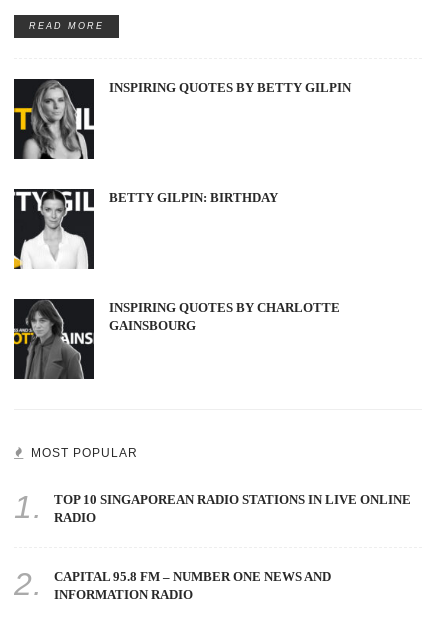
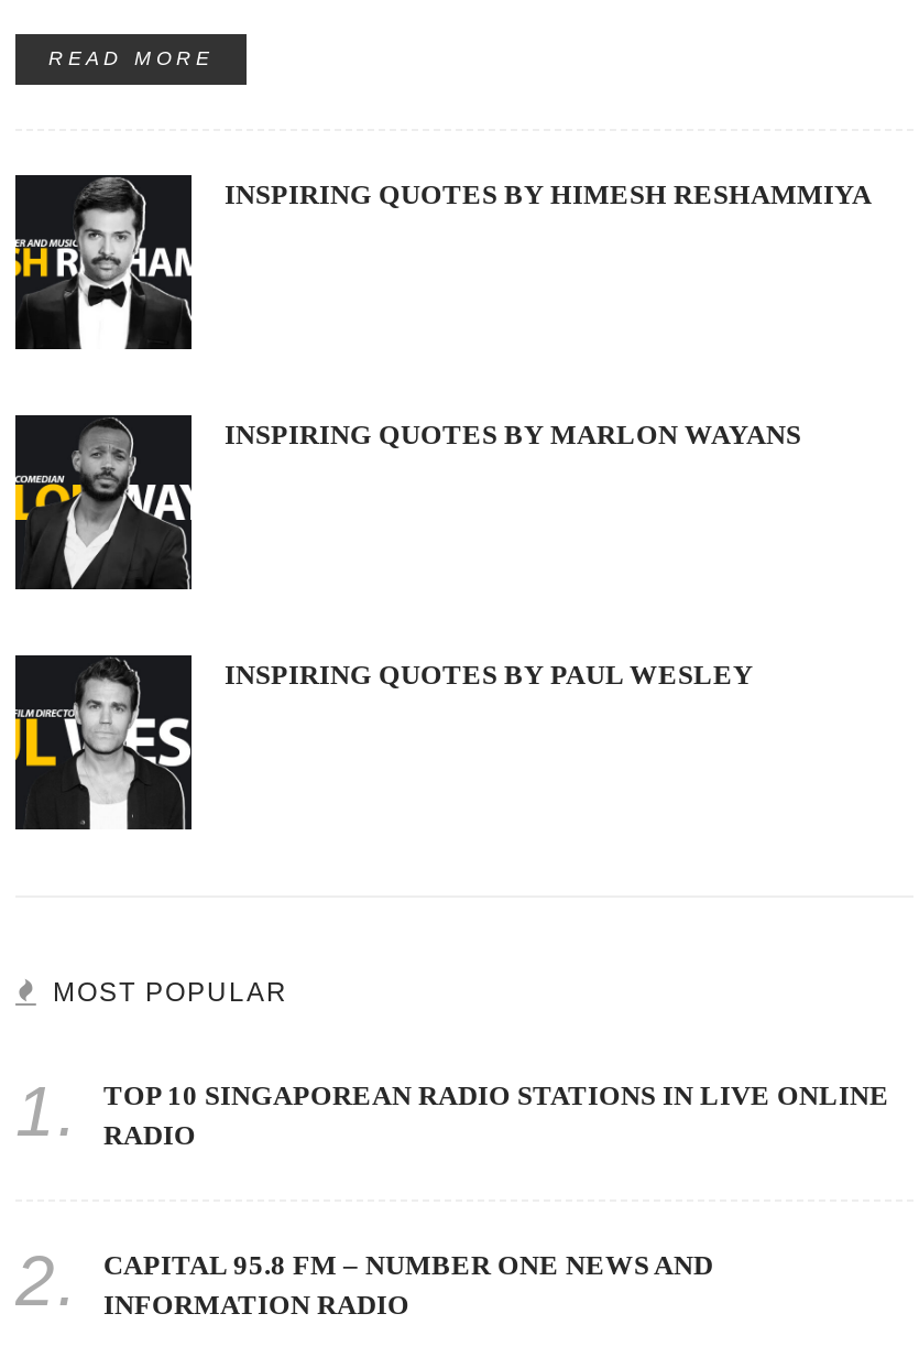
- [image]
- INSPIRING QUOTES BY BETTY GILPIN
+ [image]
+ INSPIRING QUOTES BY HIMESH RESHAMMIYA

- [image]
- BETTY GILPIN: BIRTHDAY
+ [image]
+ INSPIRING QUOTES BY MARLON WAYANS

- [image]
- INSPIRING QUOTES BY CHARLOTTE
- GAINSBOURG
+ [image]
+ INSPIRING QUOTES BY PAUL WESLEY
